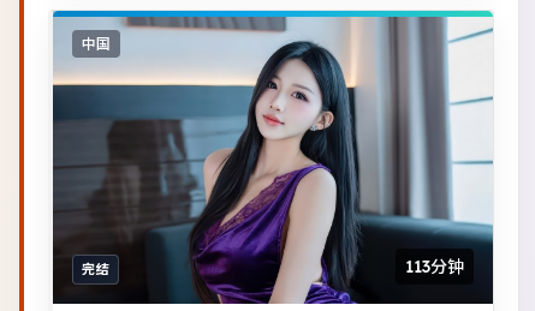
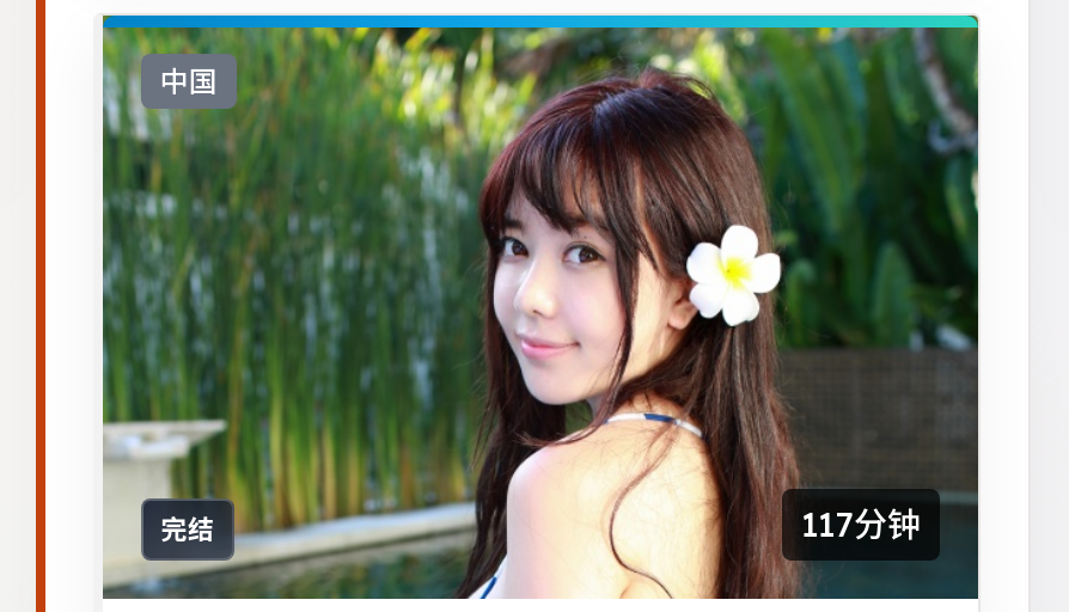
- [image]
- 113分钟
+ [image]
+ 117分钟
